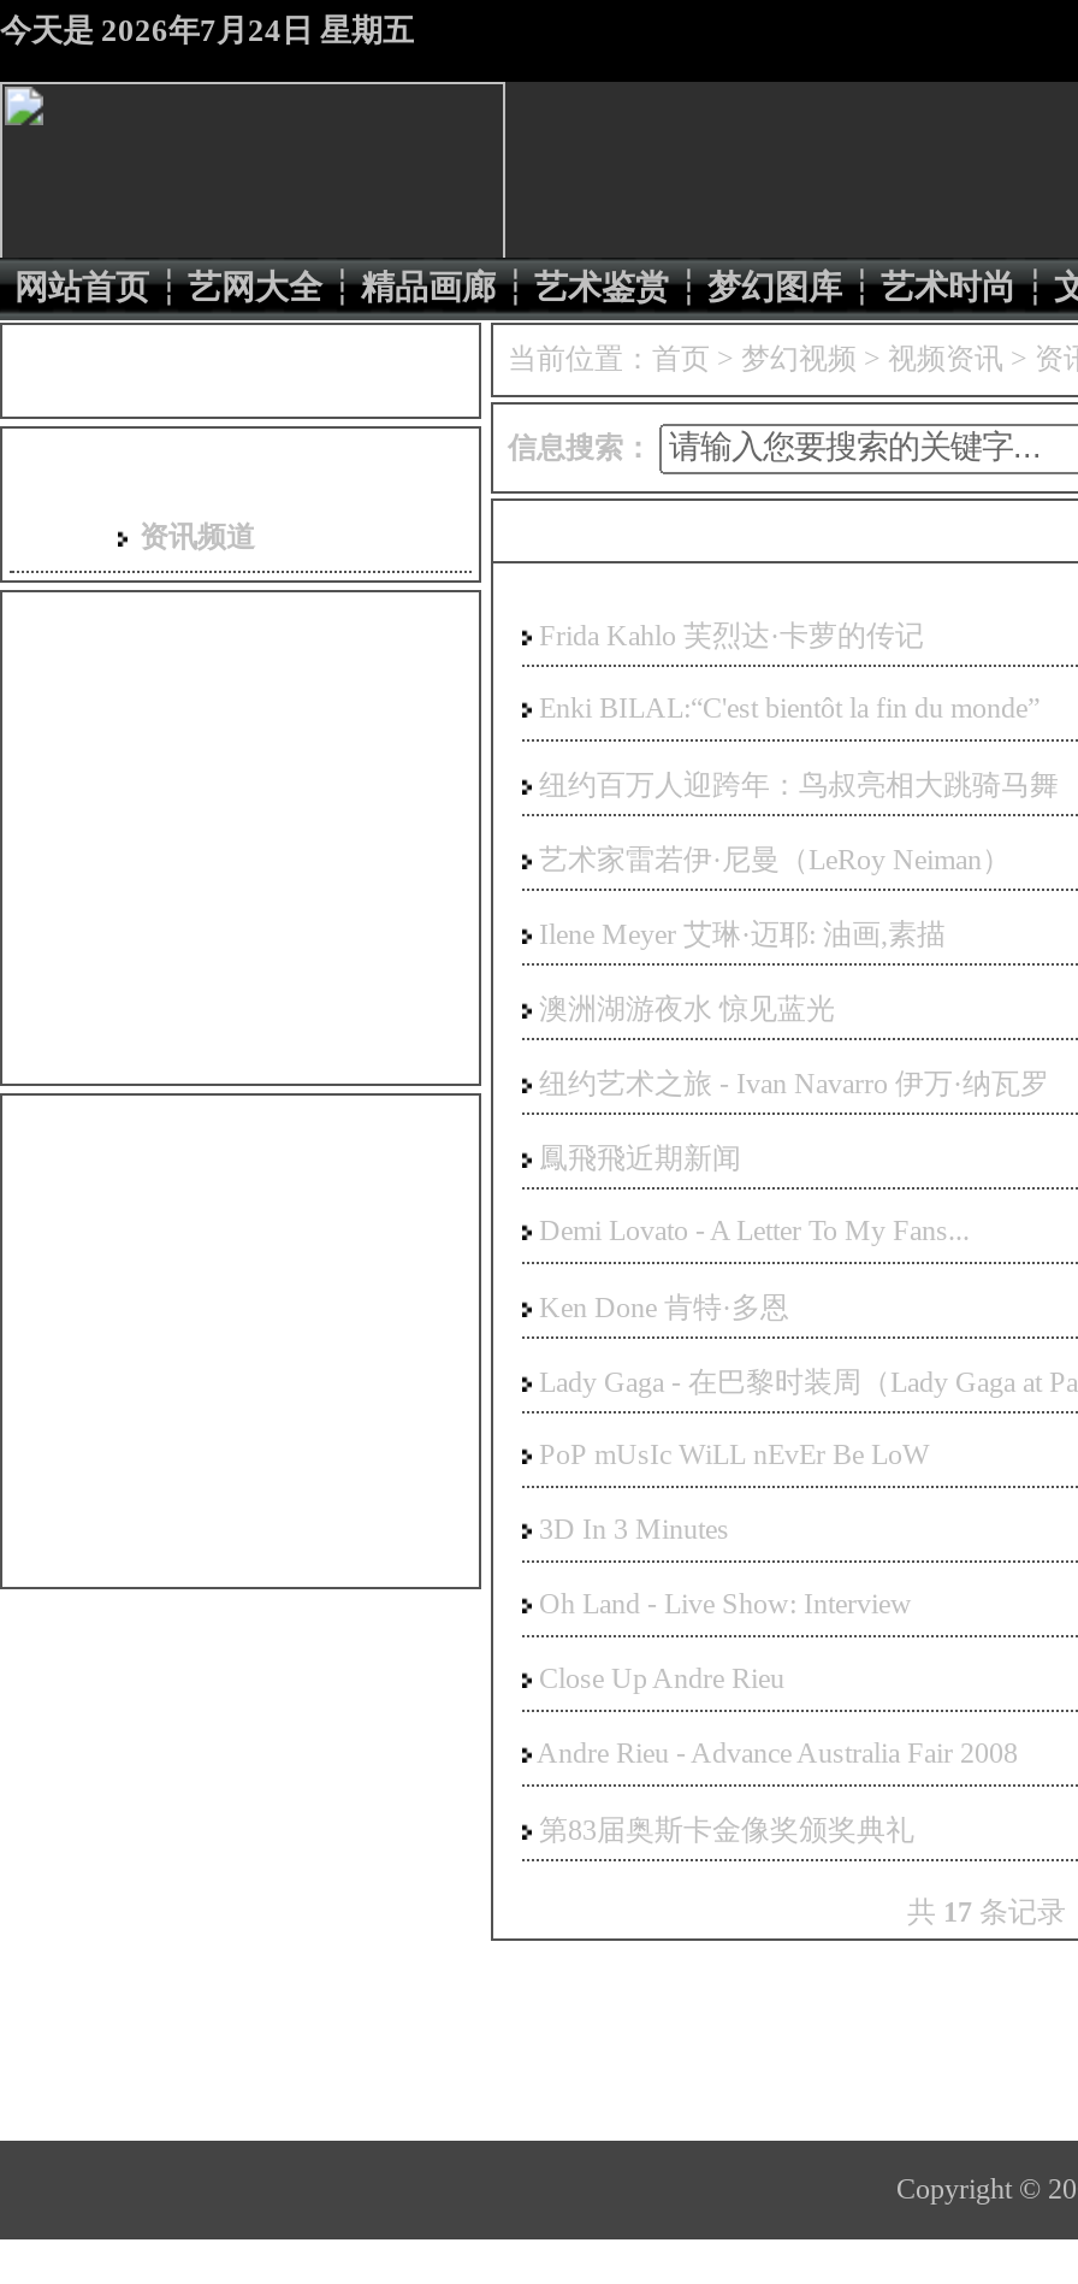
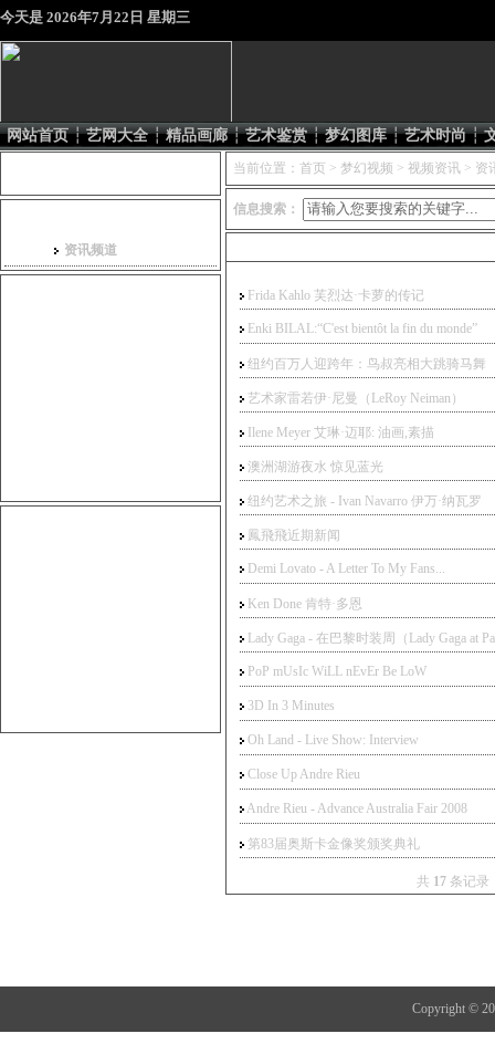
- 今天是2026年7月24日 星期五
+ 今天是2026年7月22日 星期三
